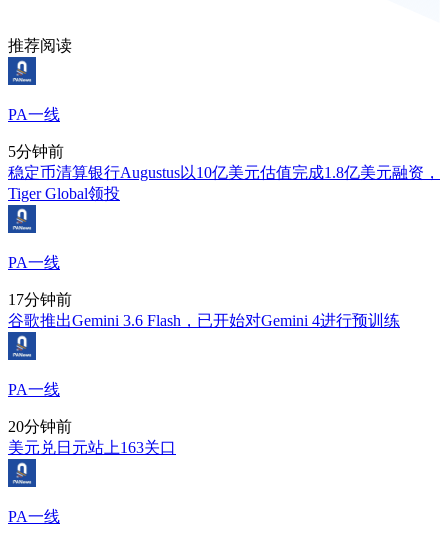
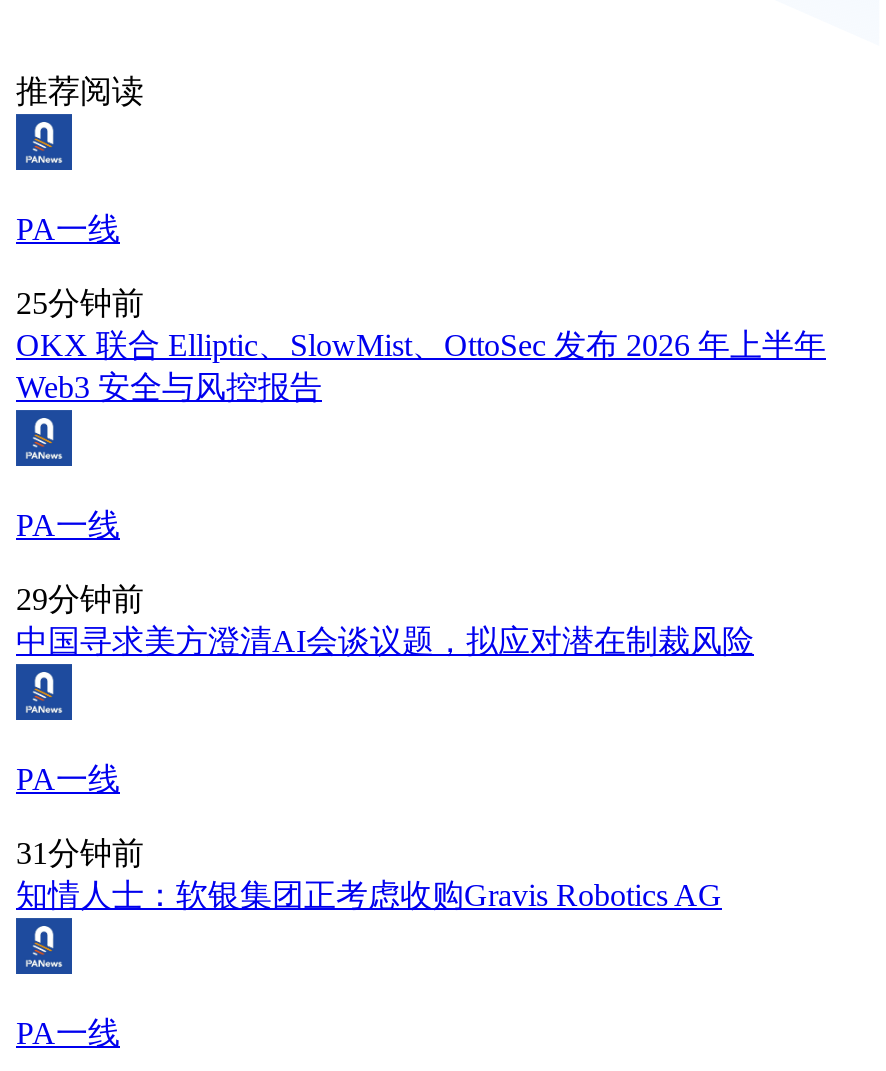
- 5分钟前
- 稳定币清算银行Augustus以10亿美元估值完成1.8亿美元融资，
- Tiger Global领投
+ 25分钟前
+ OKX 联合 Elliptic、SlowMist、OttoSec 发布 2026 年上半年
+ Web3 安全与风控报告

- 17分钟前
- 谷歌推出Gemini 3.6 Flash，已开始对Gemini 4进行预训练
+ 29分钟前
+ 中国寻求美方澄清AI会谈议题，拟应对潜在制裁风险

- 20分钟前
- 美元兑日元站上163关口
+ 31分钟前
+ 知情人士：软银集团正考虑收购Gravis Robotics AG
